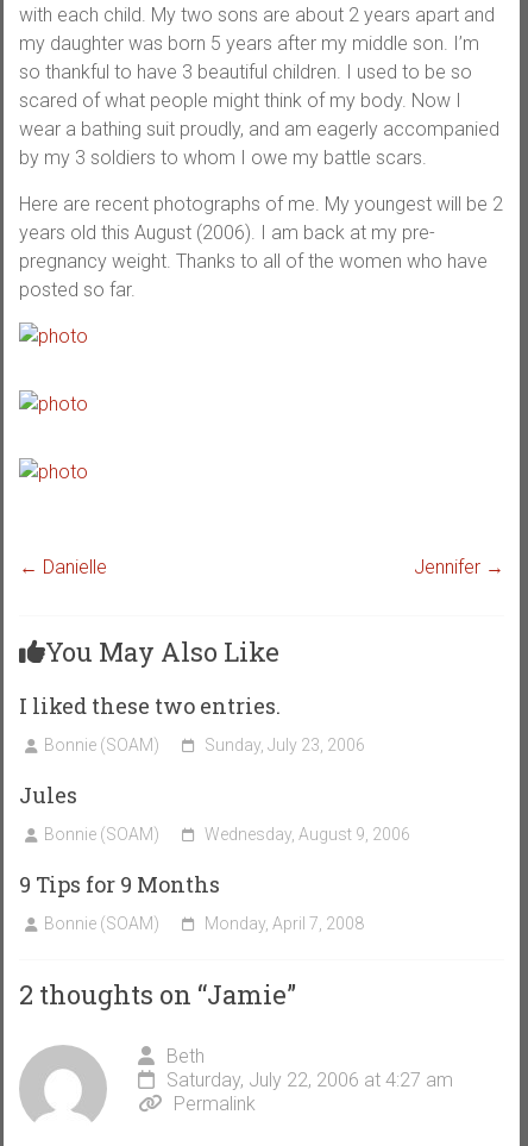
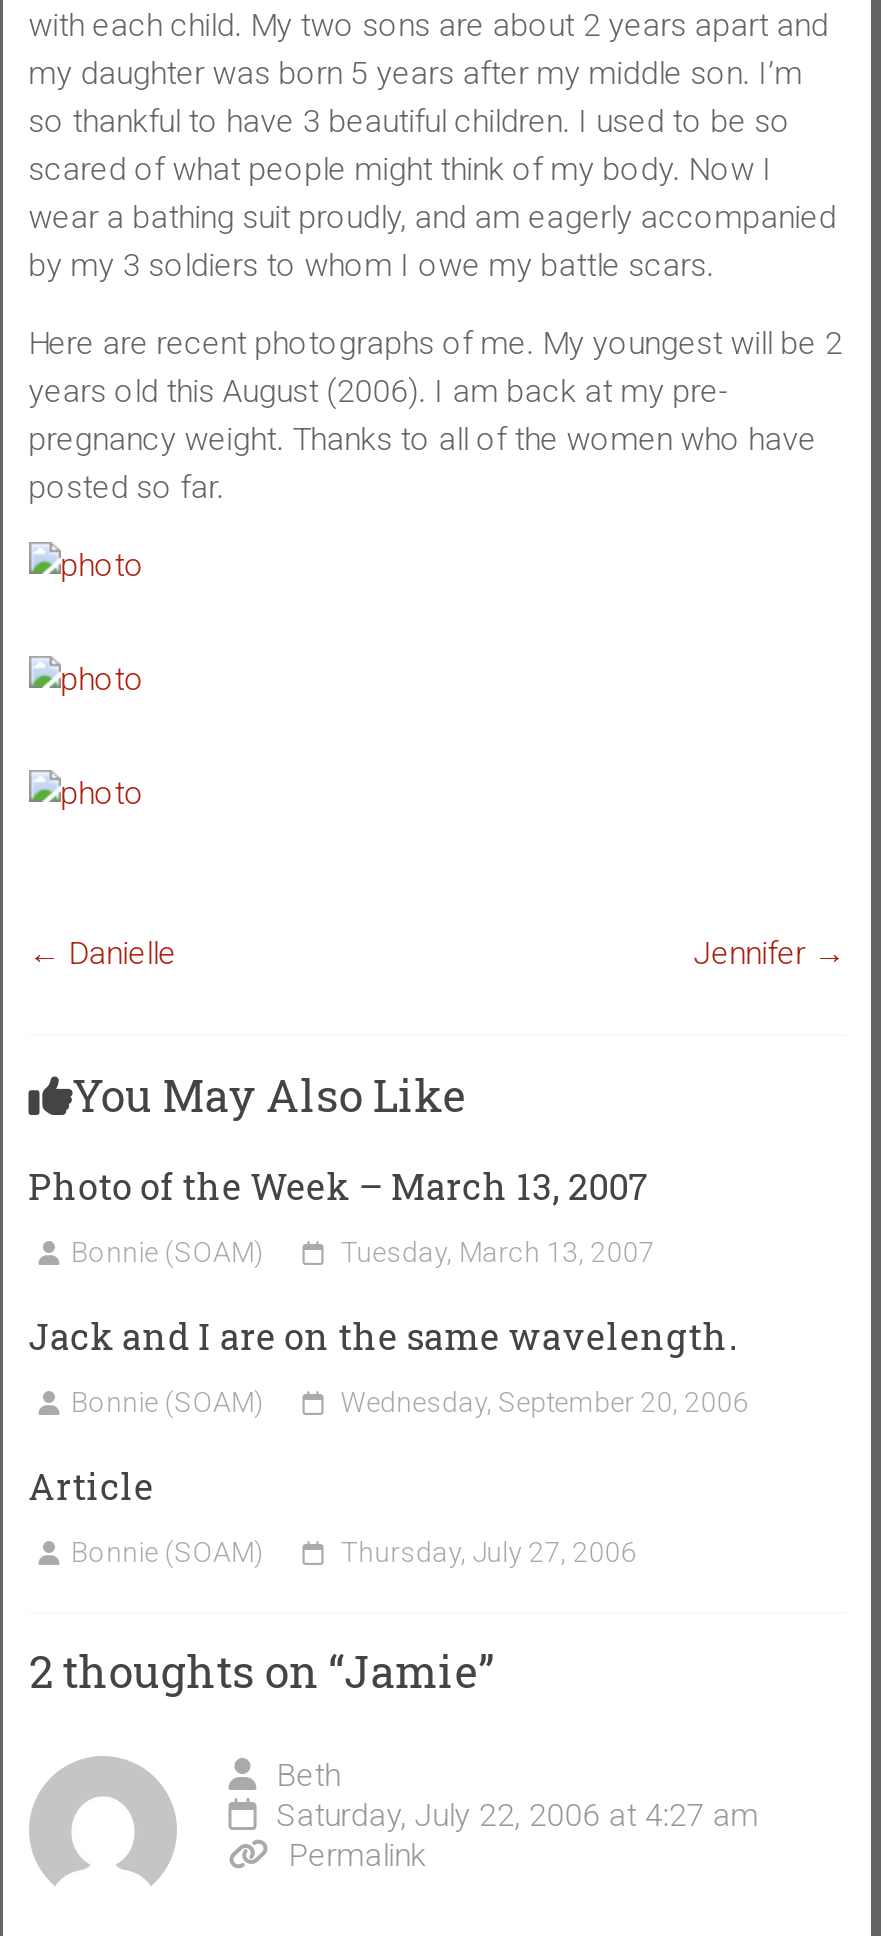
- I liked these two entries.
+ Photo of the Week – March 13, 2007

- Sunday, July 23, 2006
+ Tuesday, March 13, 2007

- Jules
+ Jack and I are on the same wavelength.

- Wednesday, August 9, 2006
+ Wednesday, September 20, 2006

- 9 Tips for 9 Months
+ Article

- Monday, April 7, 2008
+ Thursday, July 27, 2006
